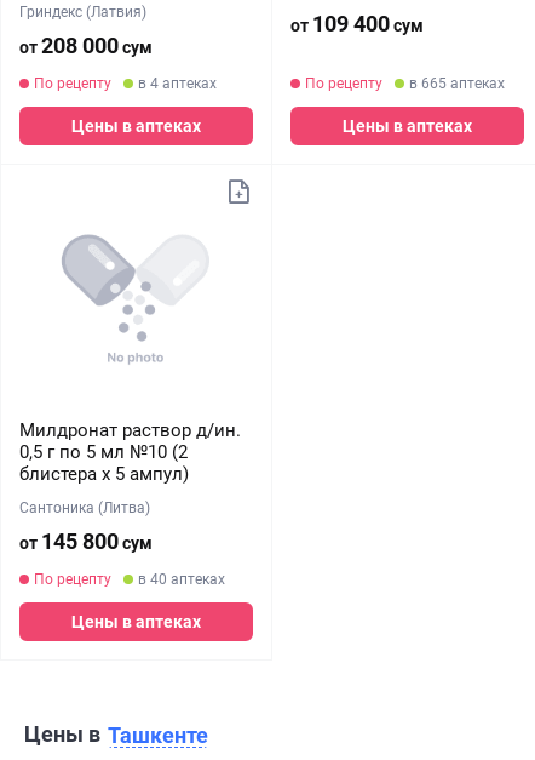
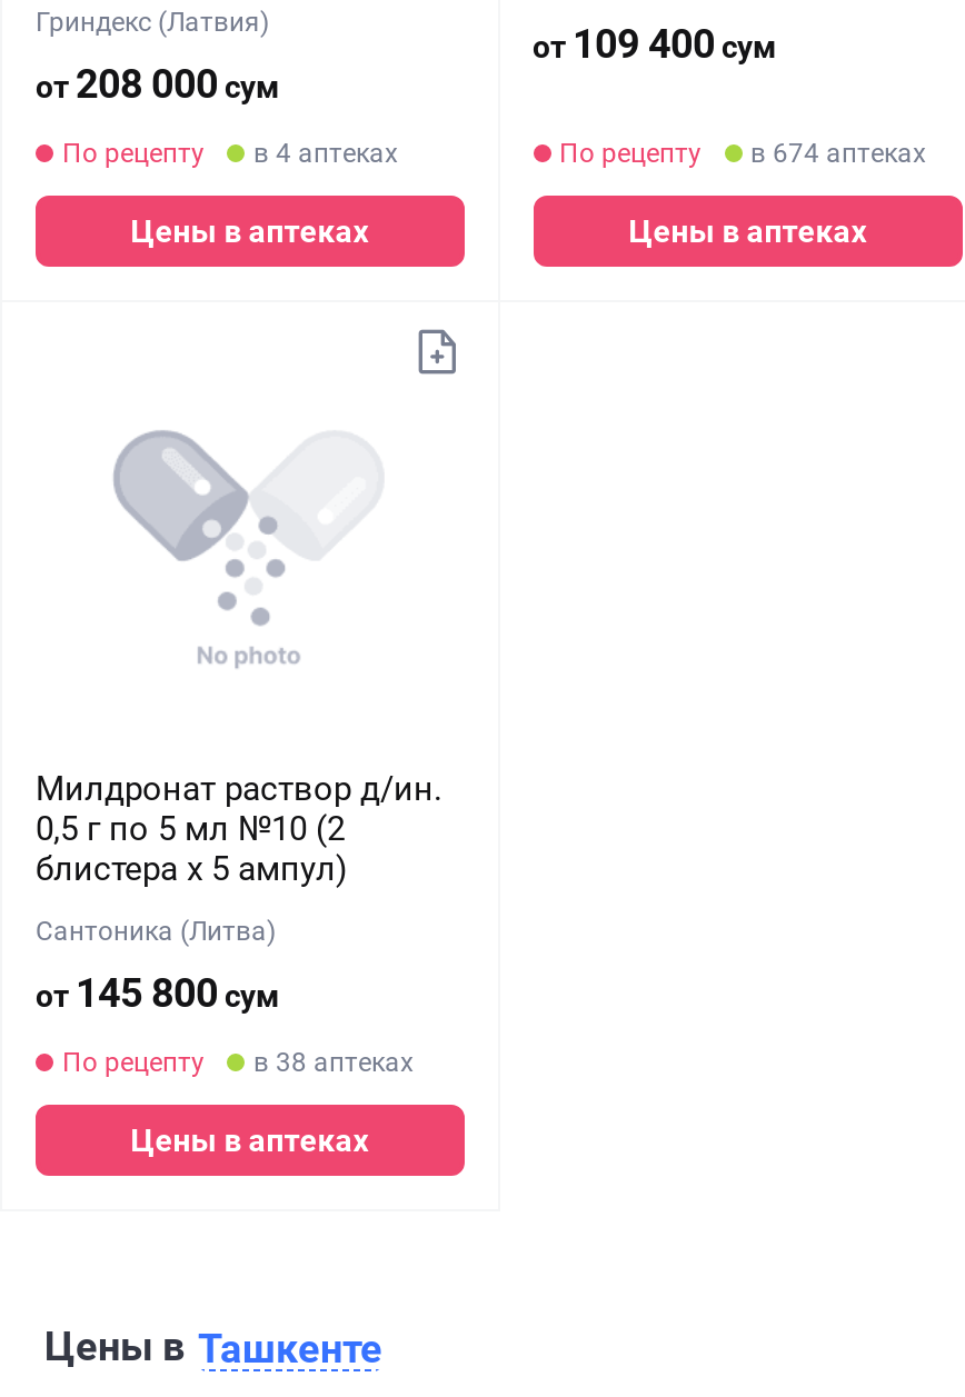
- По рецепту в 665 аптеках
+ По рецепту в 674 аптеках

- По рецепту в 40 аптеках
+ По рецепту в 38 аптеках
